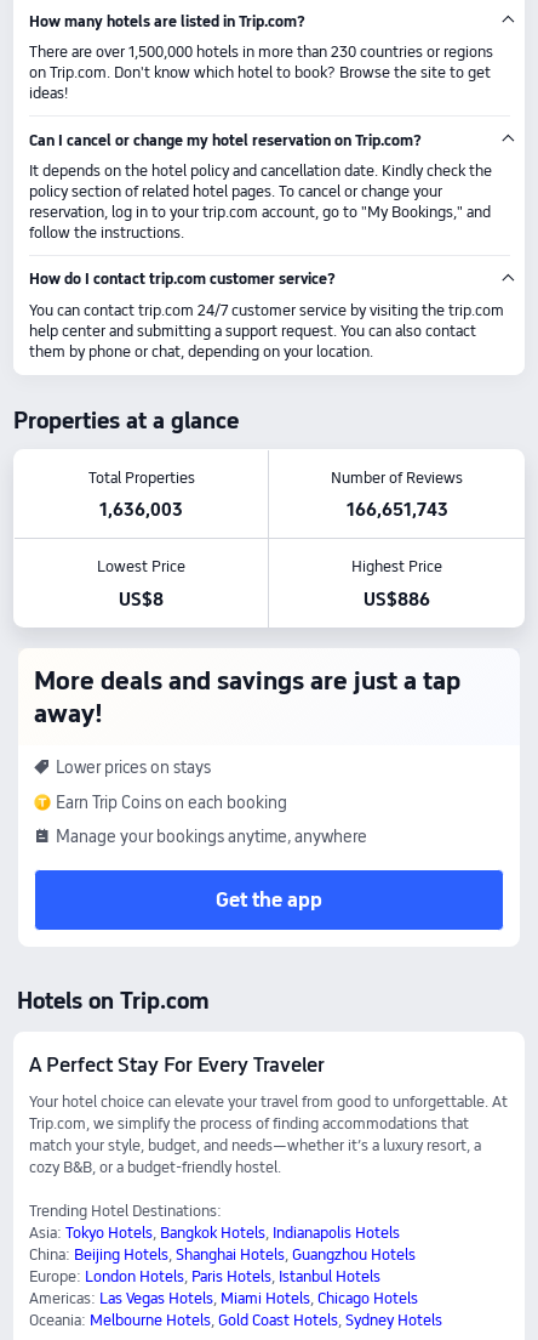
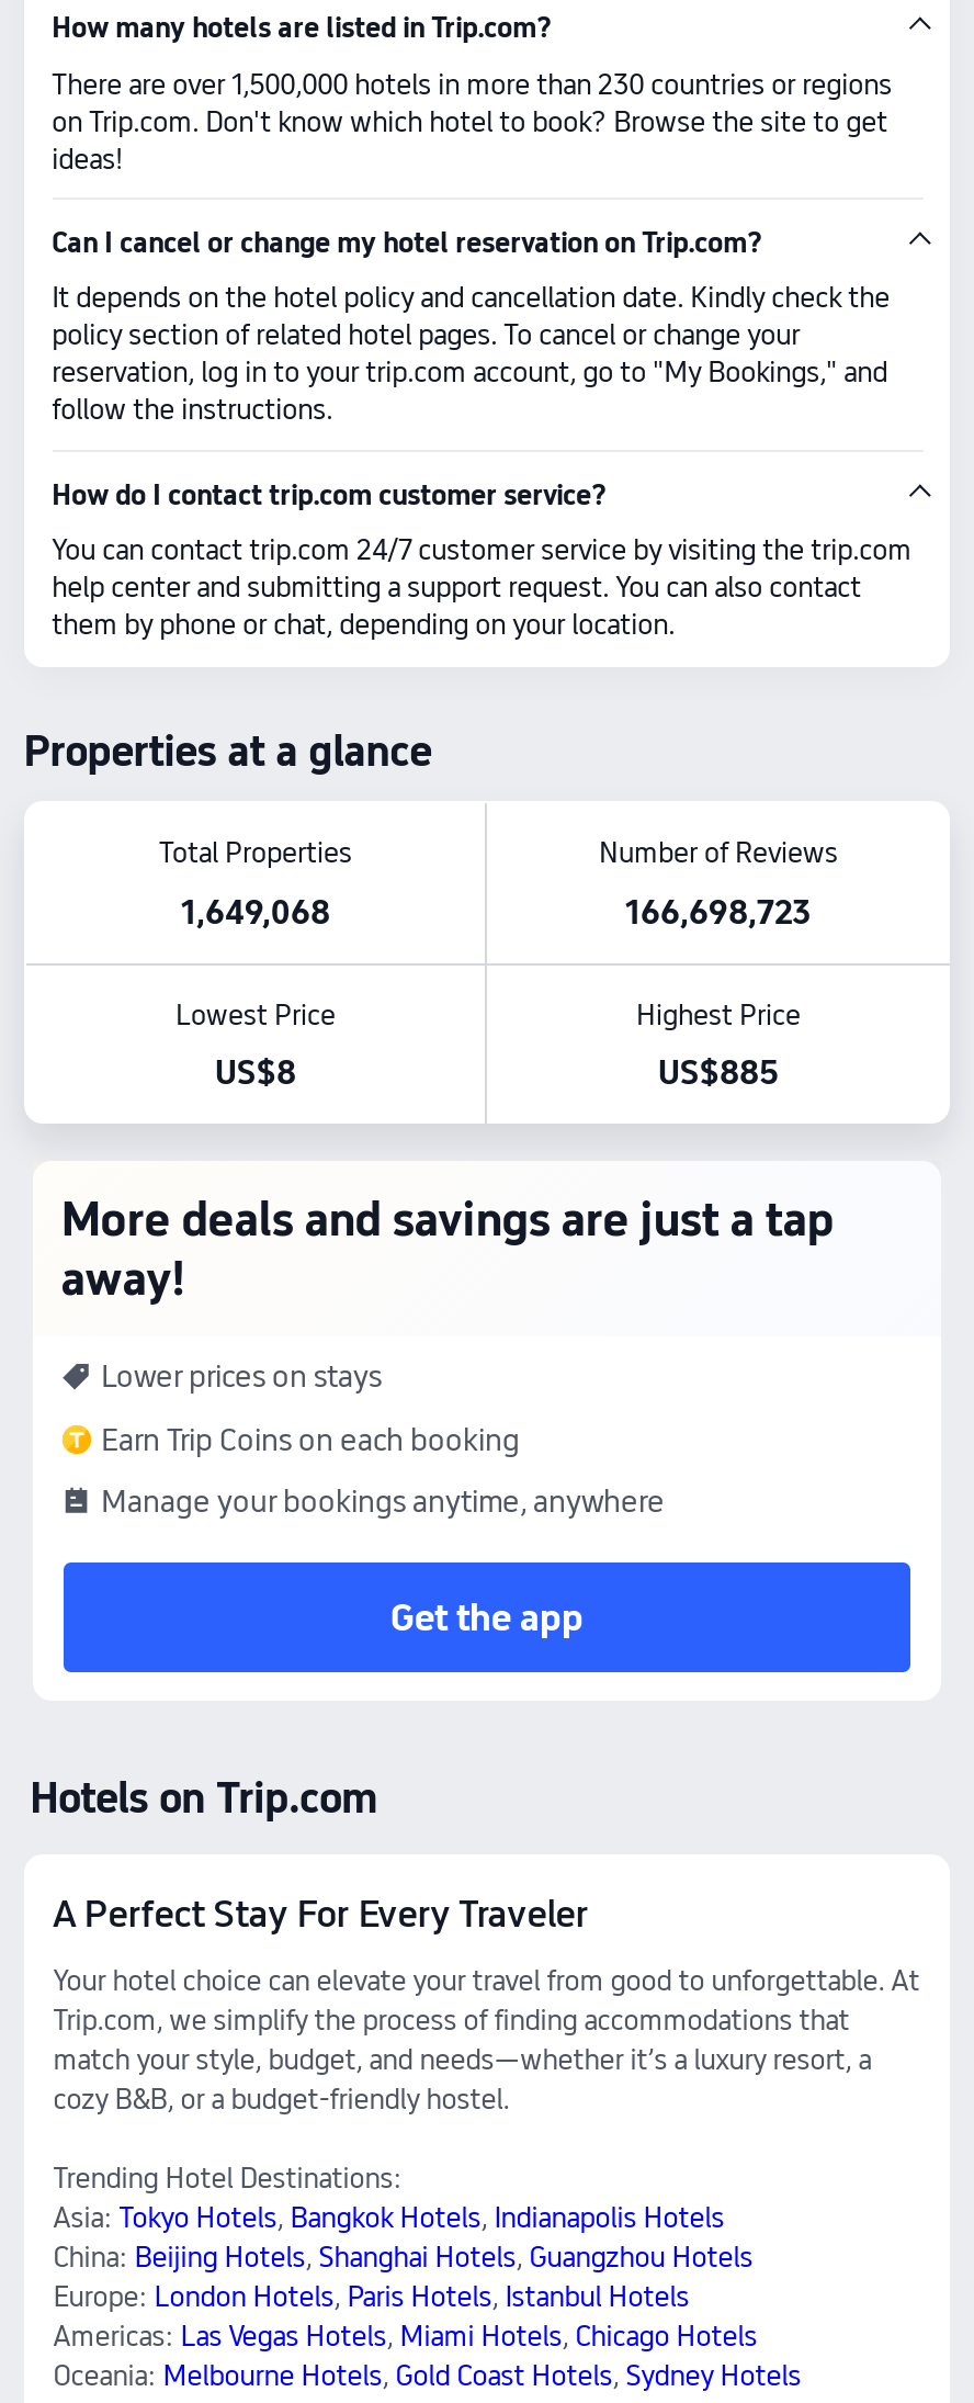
- 1,636,003
+ 1,649,068

- 166,651,743
+ 166,698,723

- US$886
+ US$885
